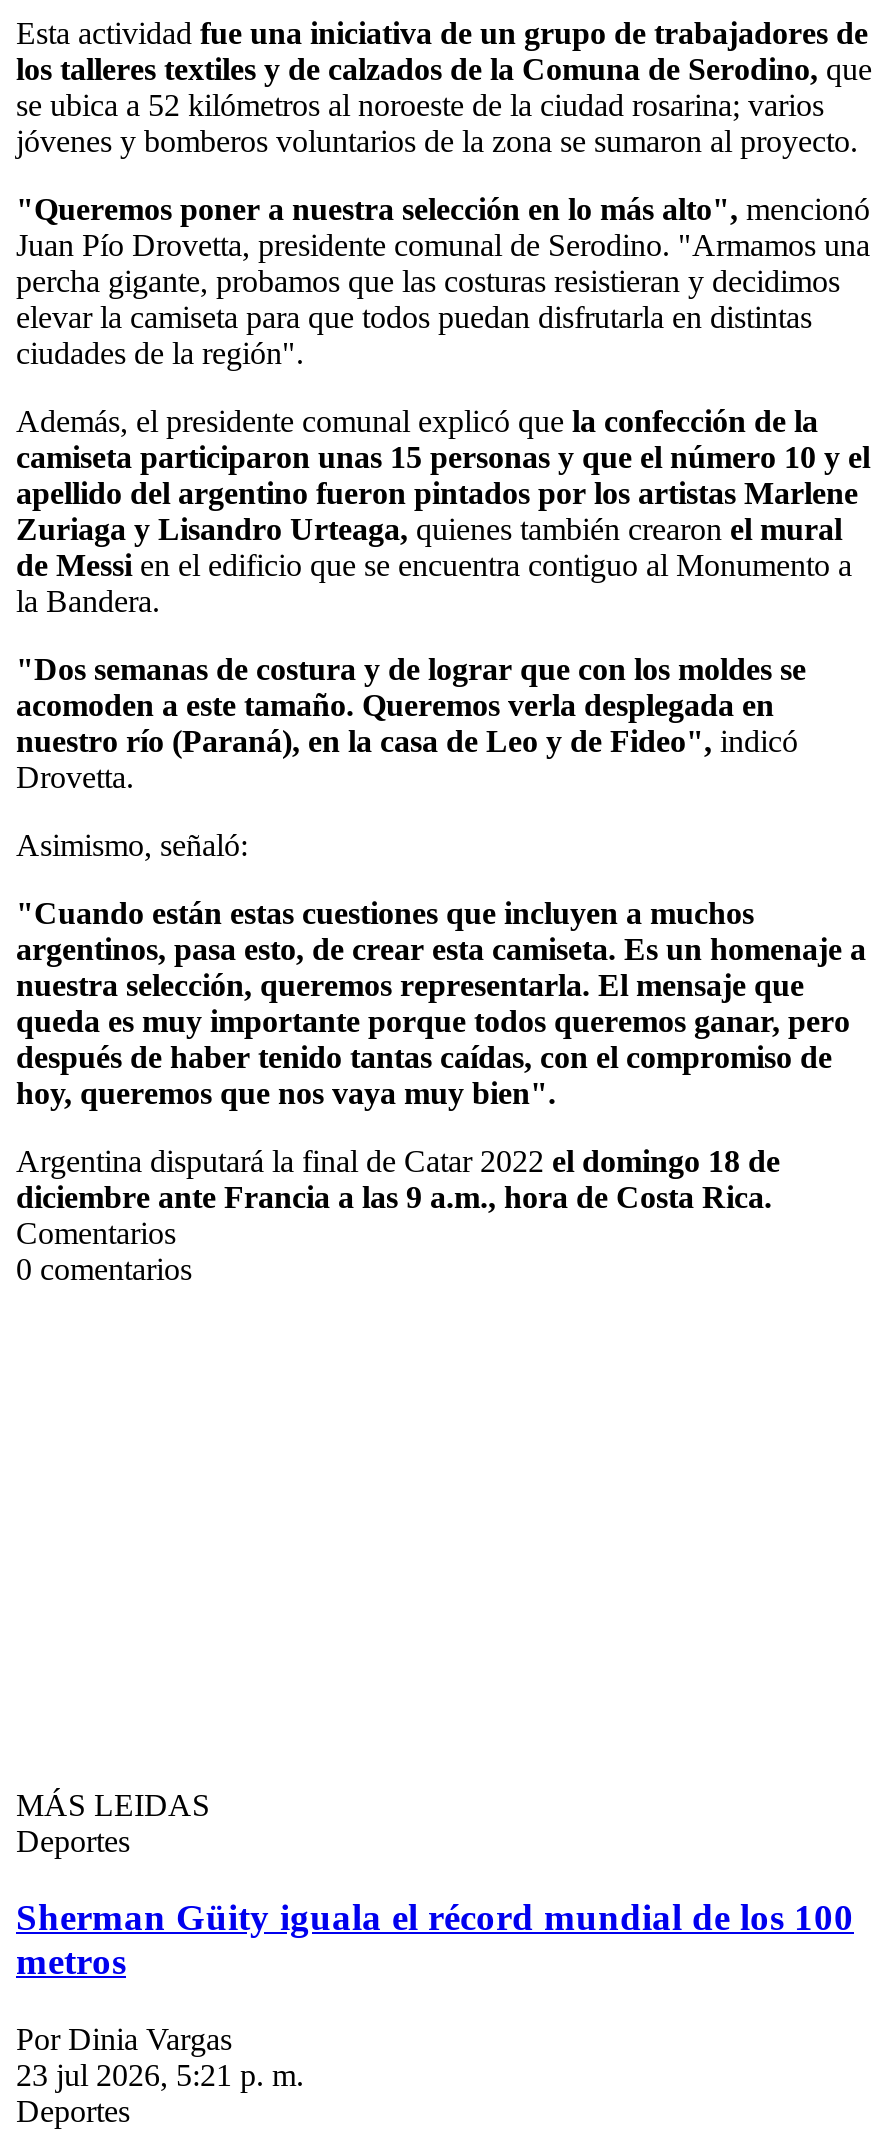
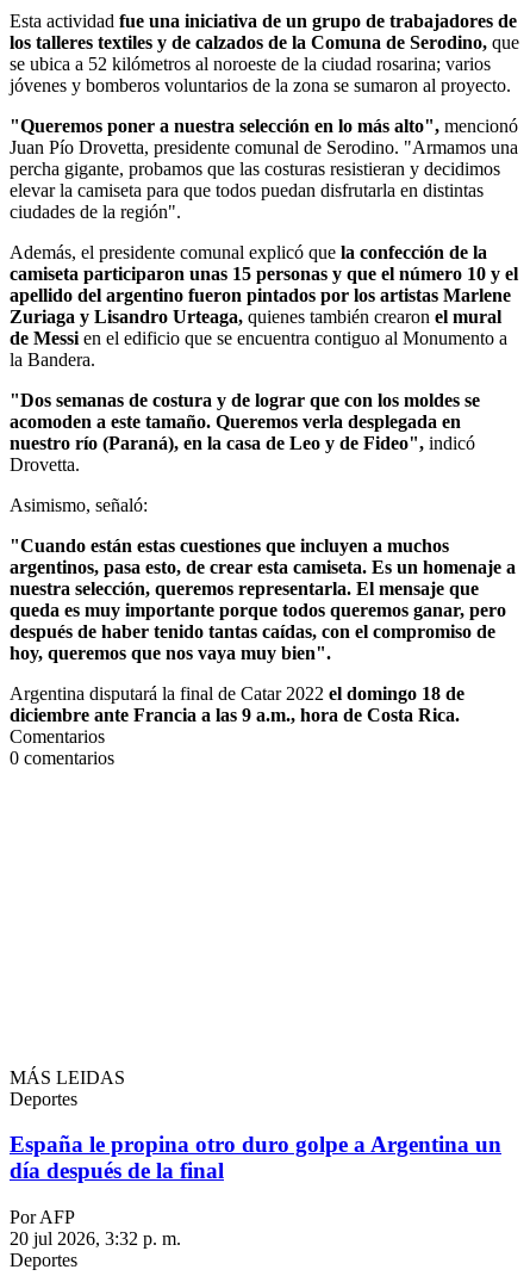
- Sherman Güity iguala el récord mundial de los 100
- metros
+ España le propina otro duro golpe a Argentina un
+ día después de la final

- Por Dinia Vargas
- 23 jul 2026, 5:21 p. m.
+ Por AFP
+ 20 jul 2026, 3:32 p. m.
